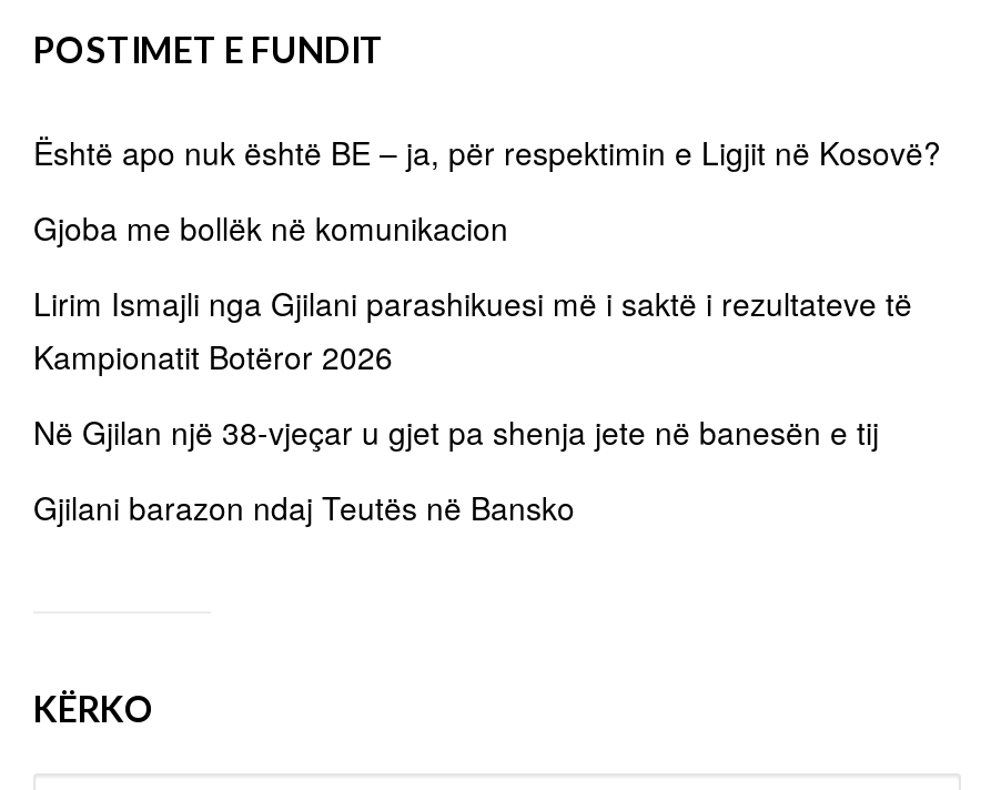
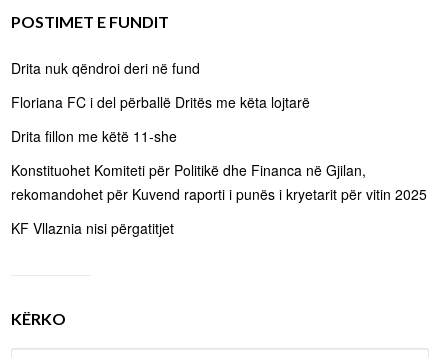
- Është apo nuk është BE – ja, për respektimin e Ligjit në Kosovë?
+ Drita nuk qëndroi deri në fund

- Gjoba me bollëk në komunikacion
+ Floriana FC i del përballë Dritës me këta lojtarë

- Lirim Ismajli nga Gjilani parashikuesi më i saktë i rezultateve të
- Kampionatit Botëror 2026
+ Drita fillon me këtë 11-she

- Në Gjilan një 38-vjeçar u gjet pa shenja jete në banesën e tij
+ Konstituohet Komiteti për Politikë dhe Financa në Gjilan,
+ rekomandohet për Kuvend raporti i punës i kryetarit për vitin 2025

- Gjilani barazon ndaj Teutës në Bansko
+ KF Vllaznia nisi përgatitjet
